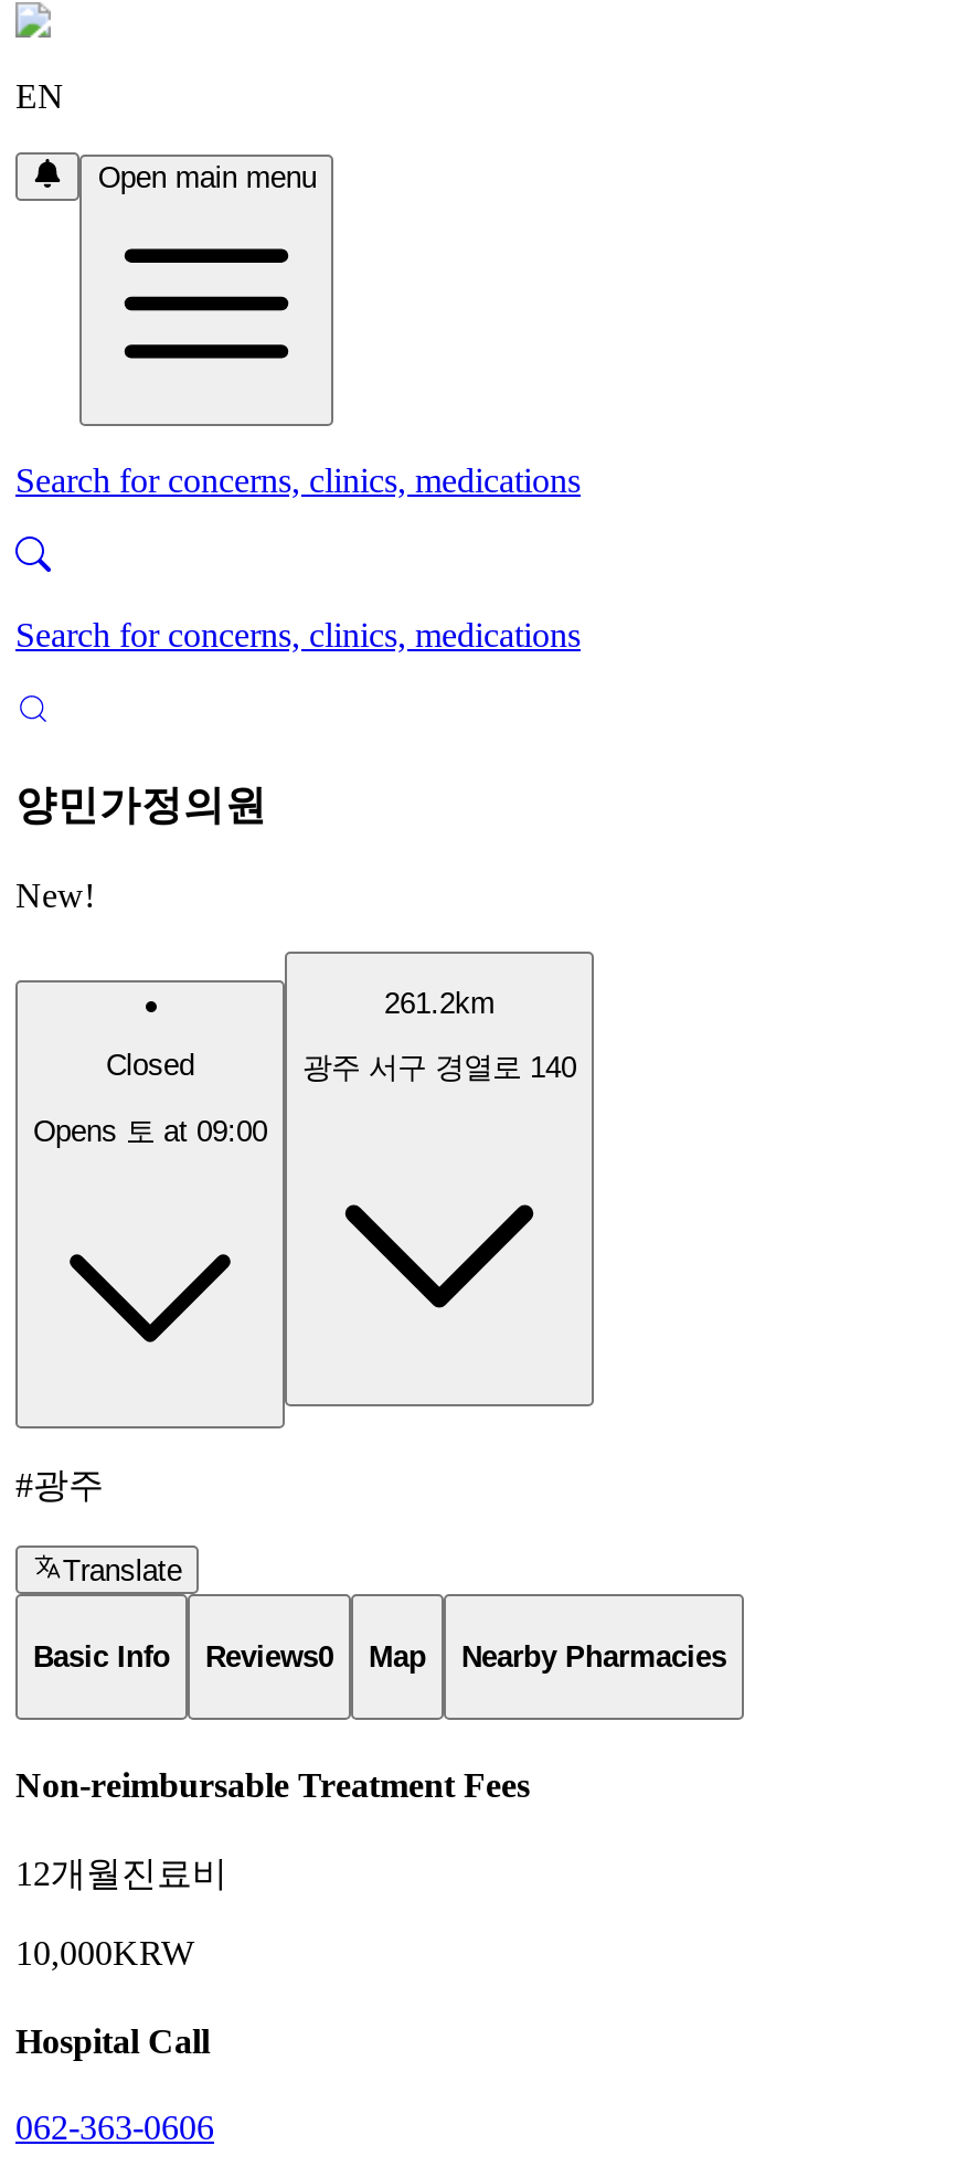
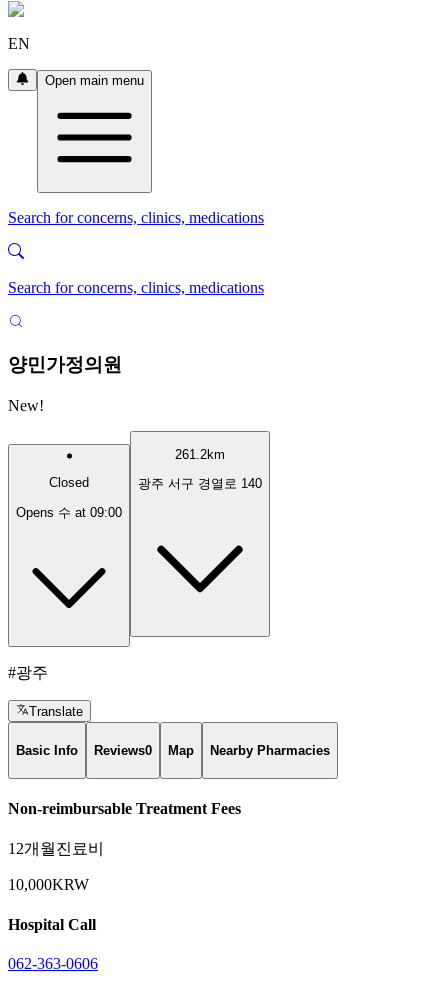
- Opens 토 at 09:00
+ Opens 수 at 09:00
